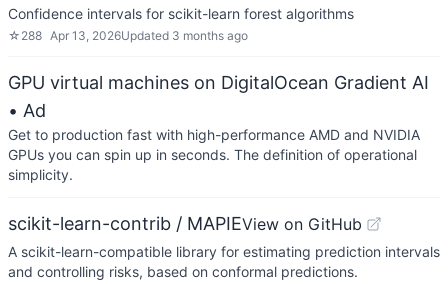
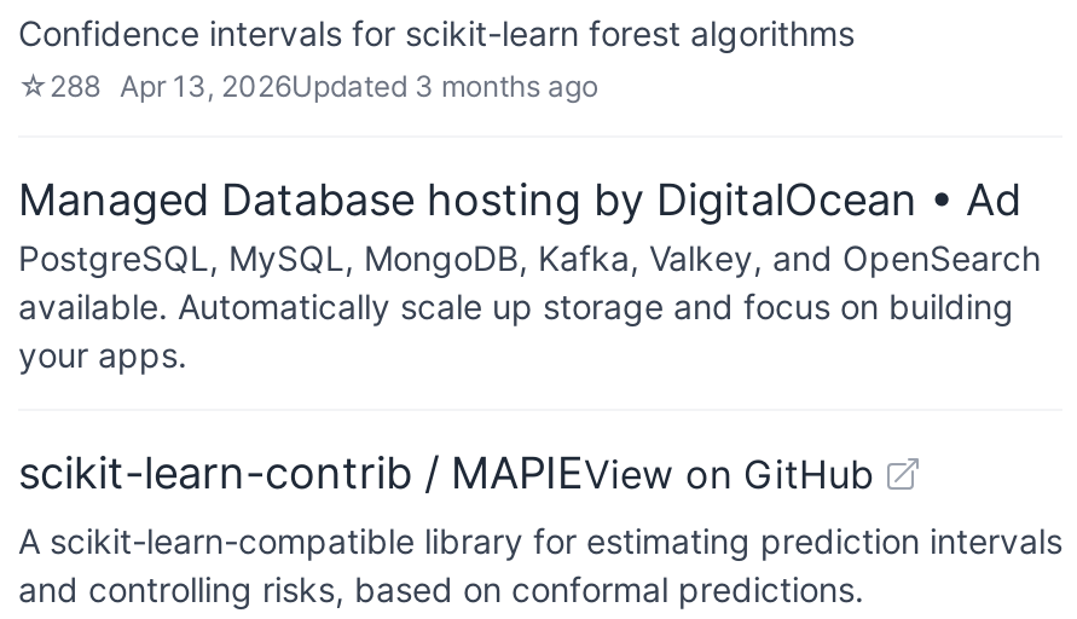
- GPU virtual machines on DigitalOcean Gradient AI
- • Ad
- Get to production fast with high-performance AMD and NVIDIA
- GPUs you can spin up in seconds. The definition of operational
- simplicity.
+ Managed Database hosting by DigitalOcean • Ad
+ PostgreSQL, MySQL, MongoDB, Kafka, Valkey, and OpenSearch
+ available. Automatically scale up storage and focus on building
+ your apps.
